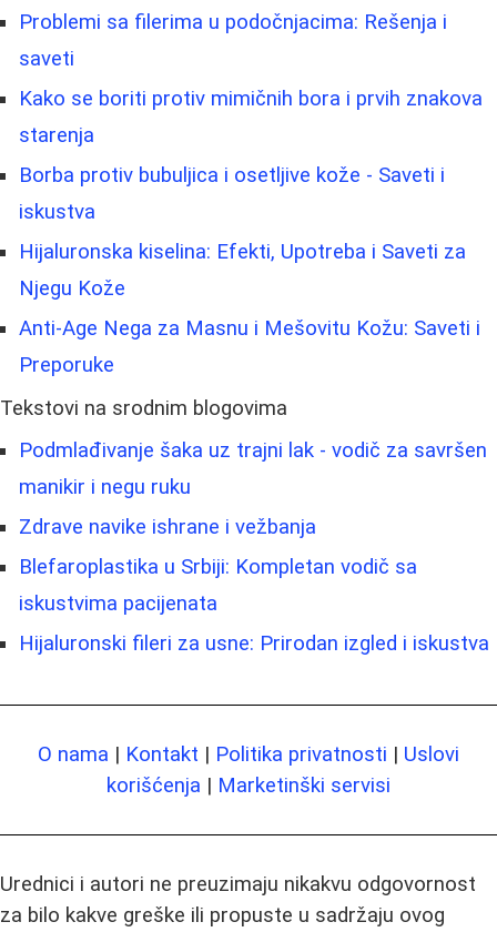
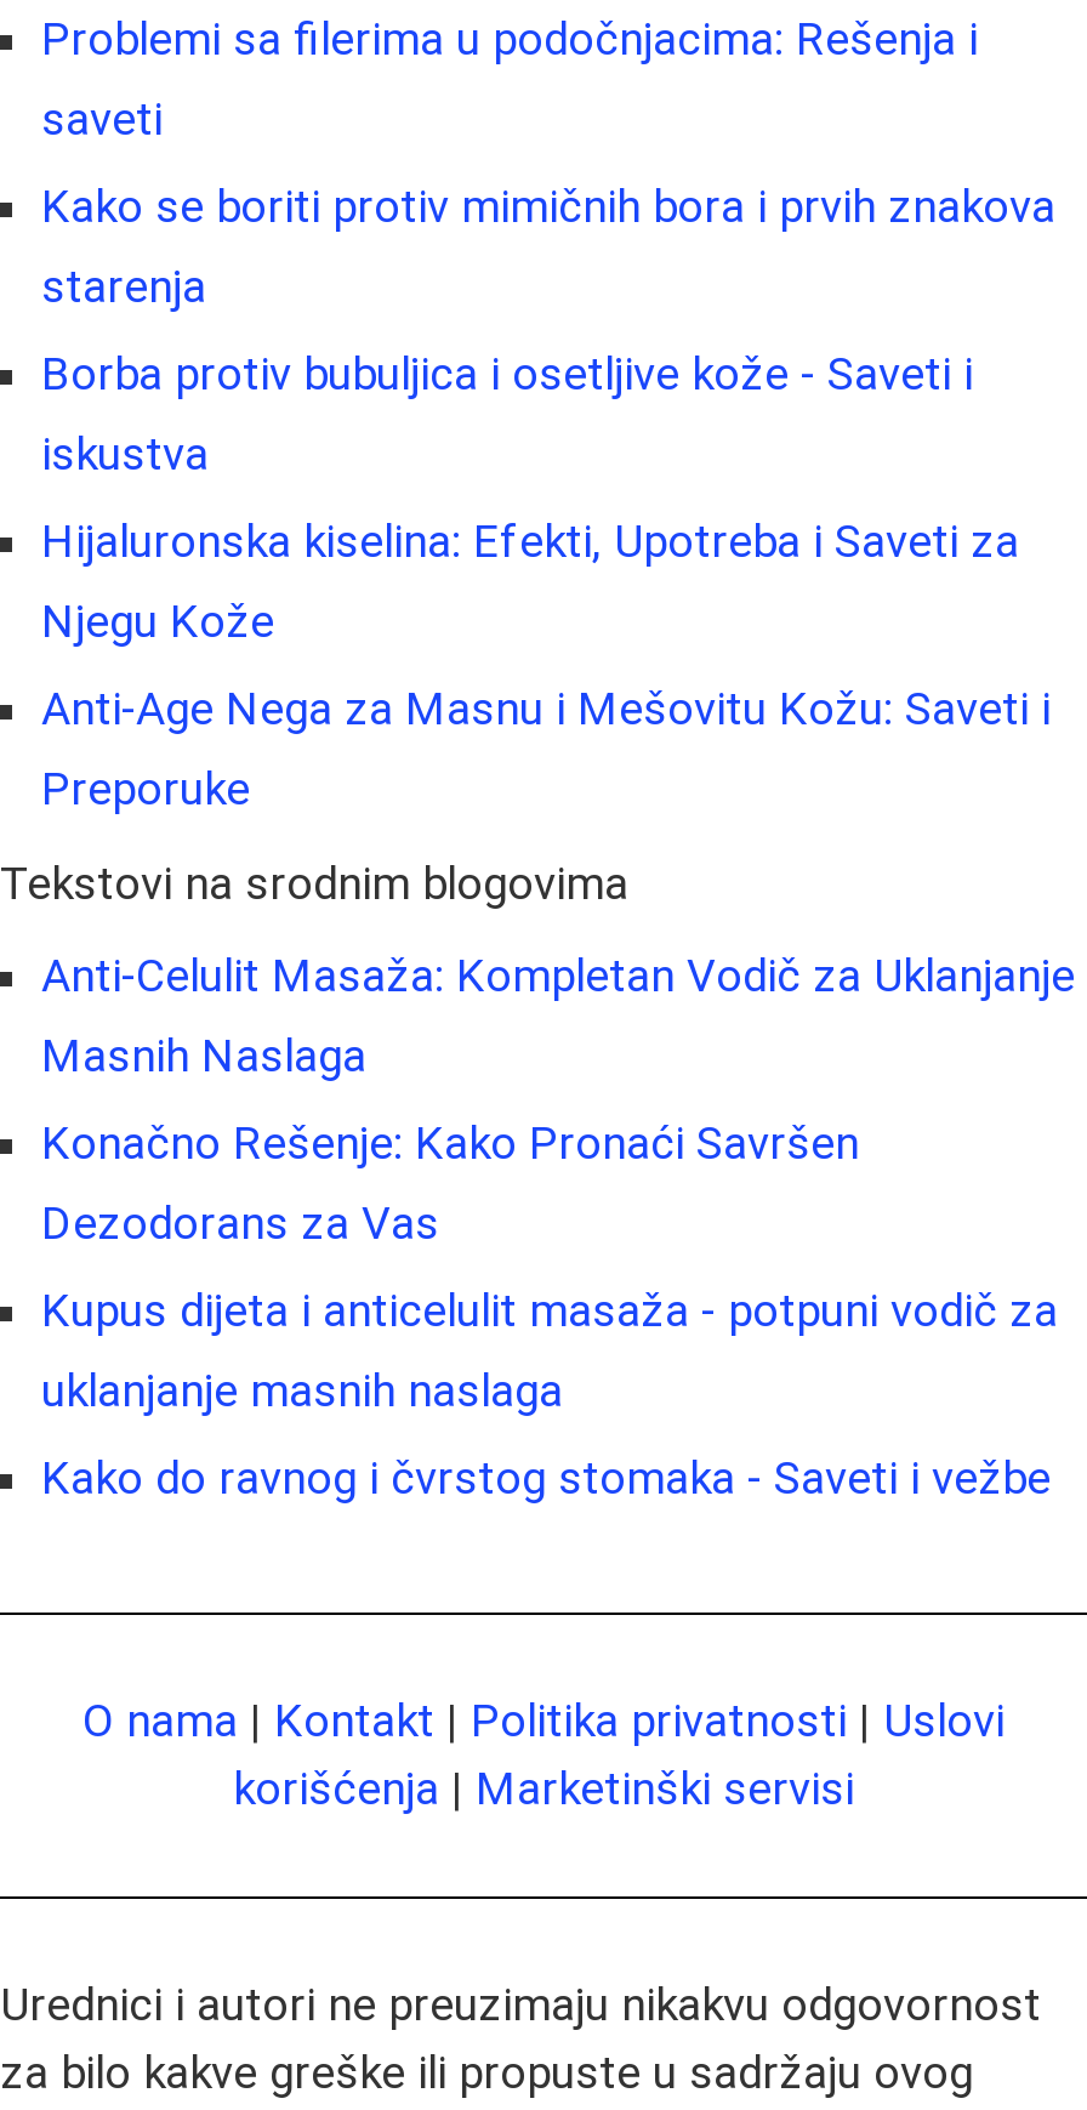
- Podmlađivanje šaka uz trajni lak - vodič za savršen
- manikir i negu ruku
- Zdrave navike ishrane i vežbanja
- Blefaroplastika u Srbiji: Kompletan vodič sa
- iskustvima pacijenata
- Hijaluronski fileri za usne: Prirodan izgled i iskustva
+ Anti-Celulit Masaža: Kompletan Vodič za Uklanjanje
+ Masnih Naslaga
+ Konačno Rešenje: Kako Pronaći Savršen
+ Dezodorans za Vas
+ Kupus dijeta i anticelulit masaža - potpuni vodič za
+ uklanjanje masnih naslaga
+ Kako do ravnog i čvrstog stomaka - Saveti i vežbe
